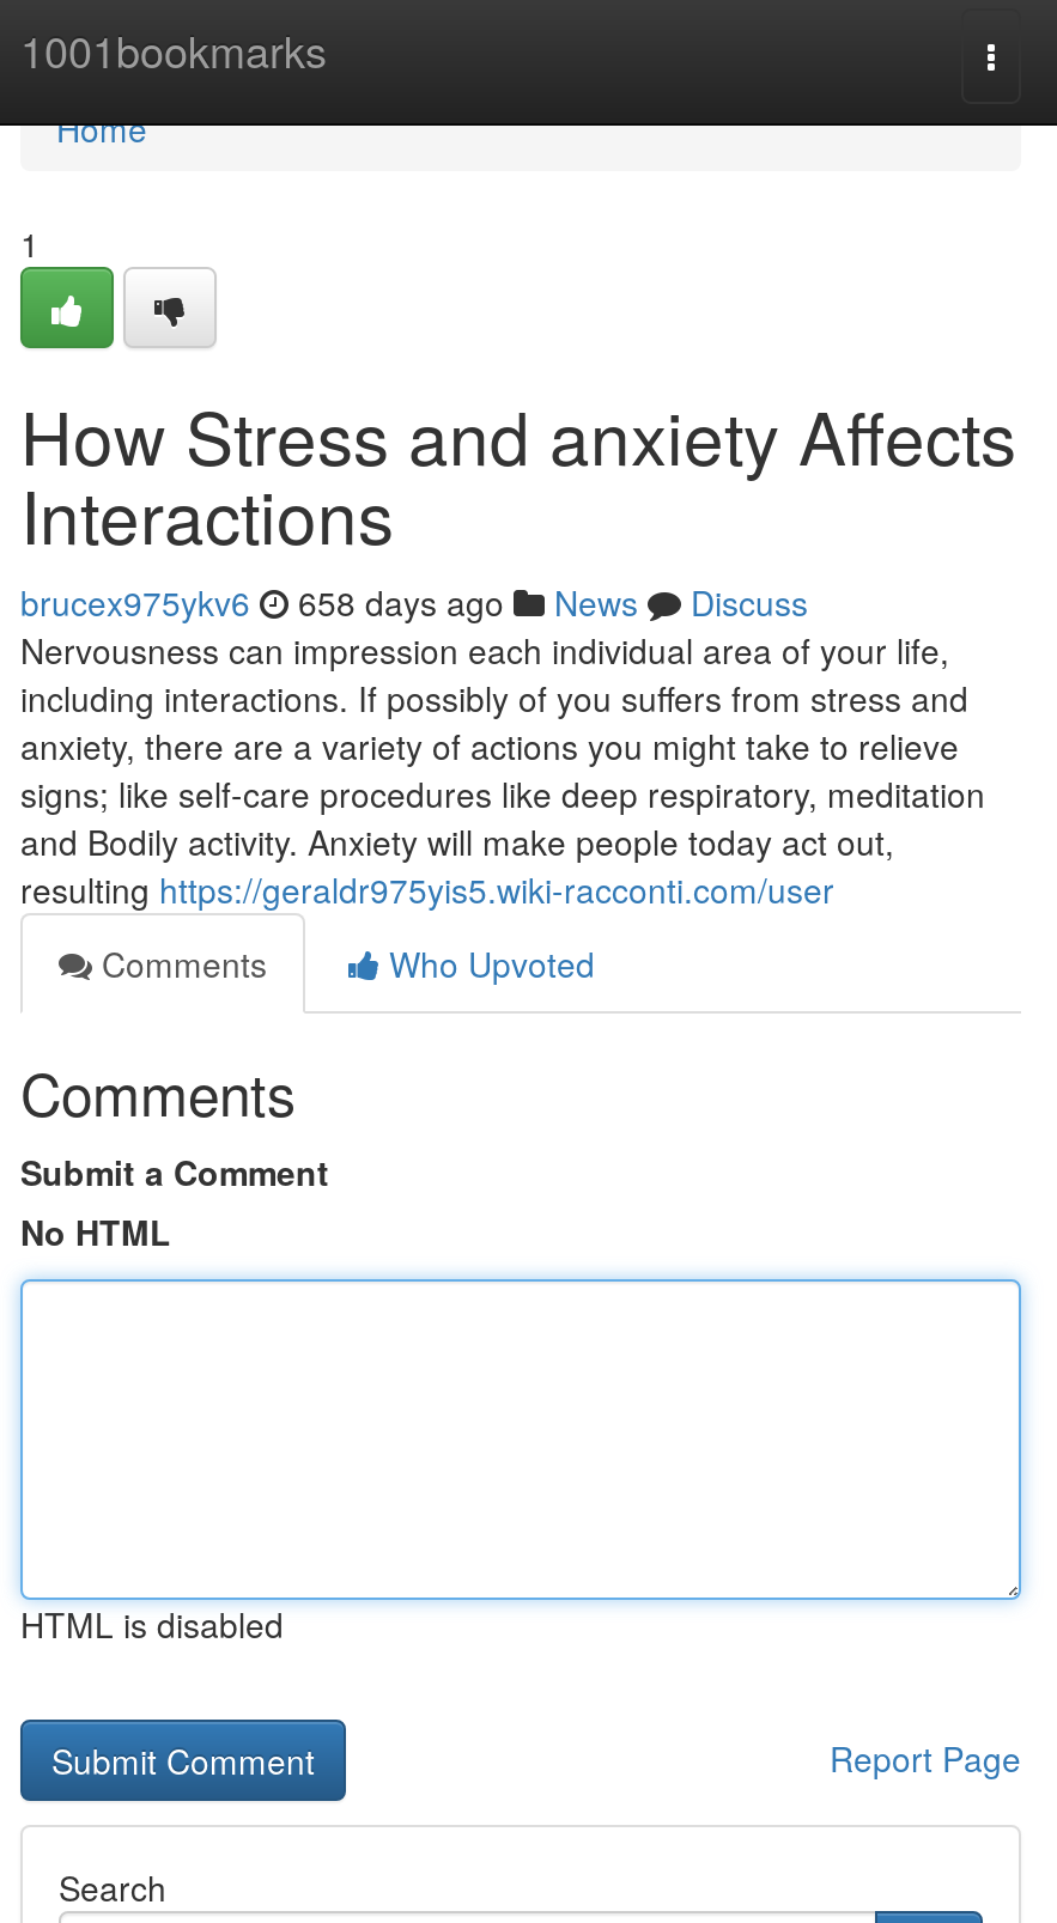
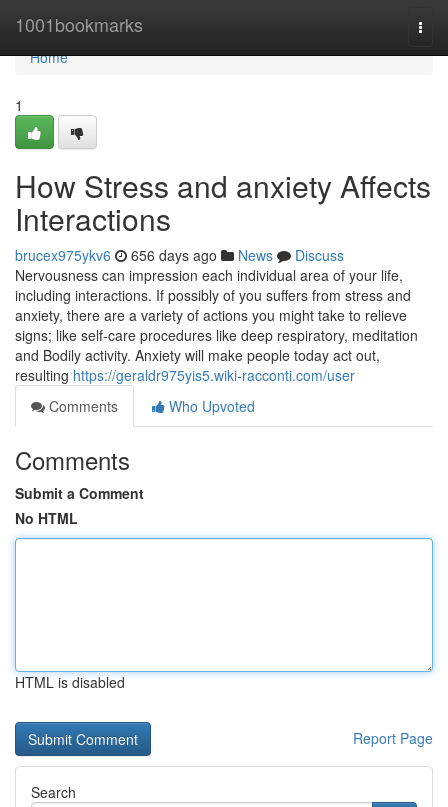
- brucex975ykv6 658 days ago News Discuss
+ brucex975ykv6 656 days ago News Discuss
